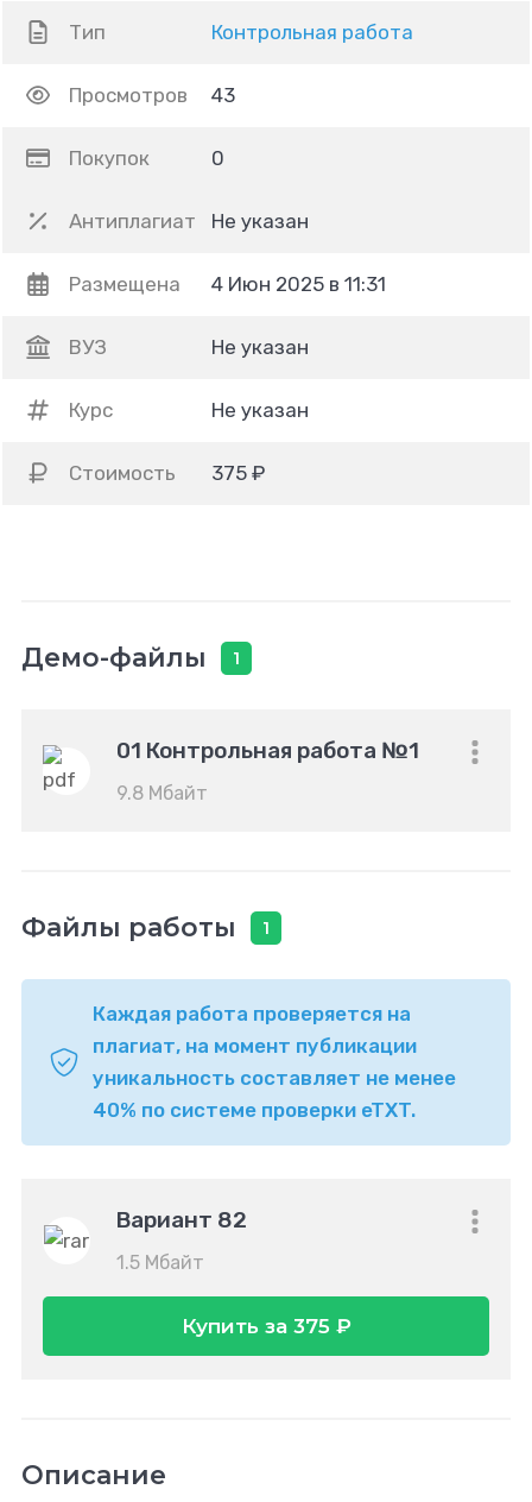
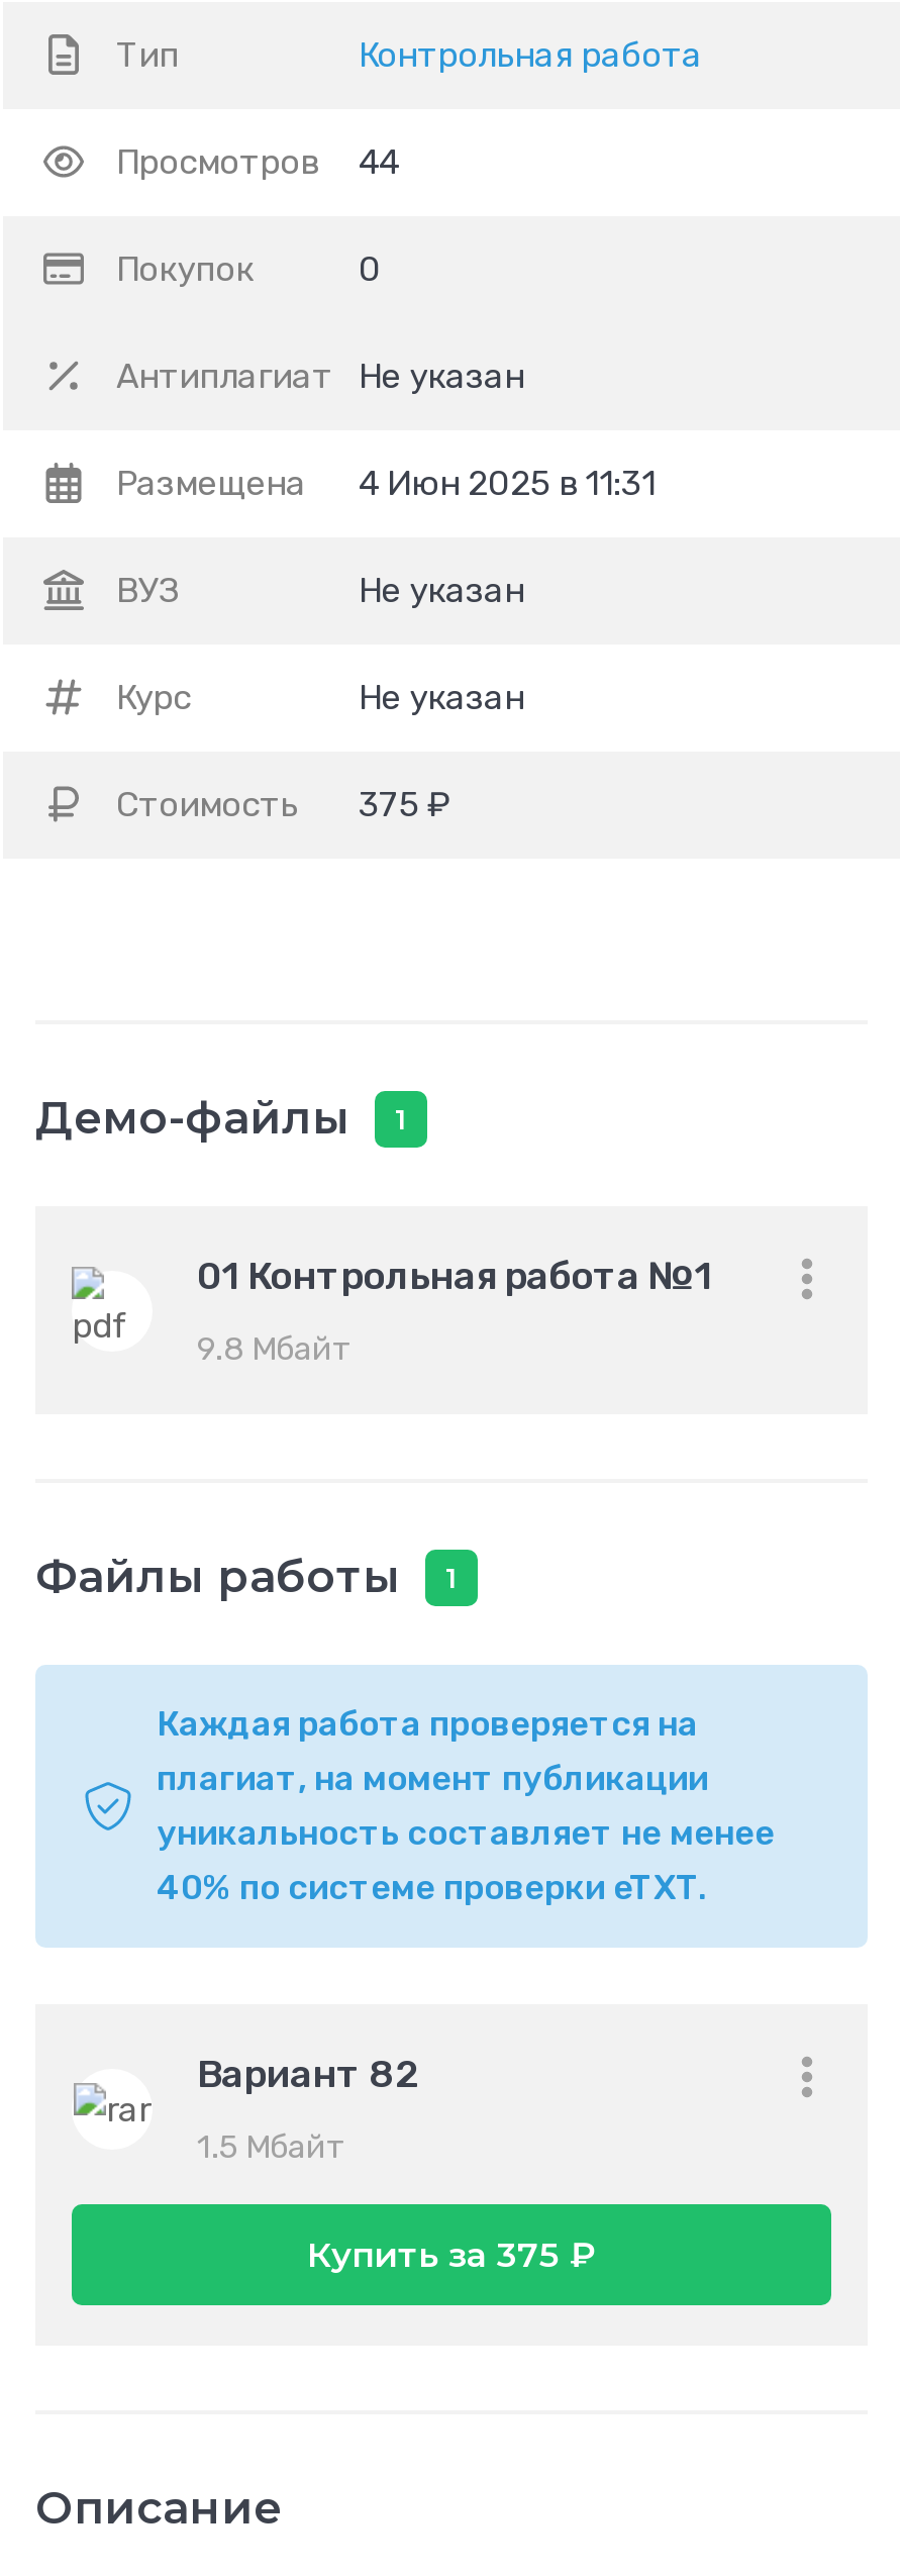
- Просмотров 43
+ Просмотров 44
